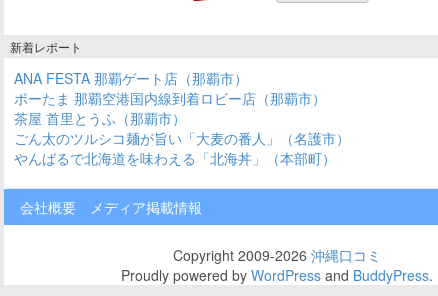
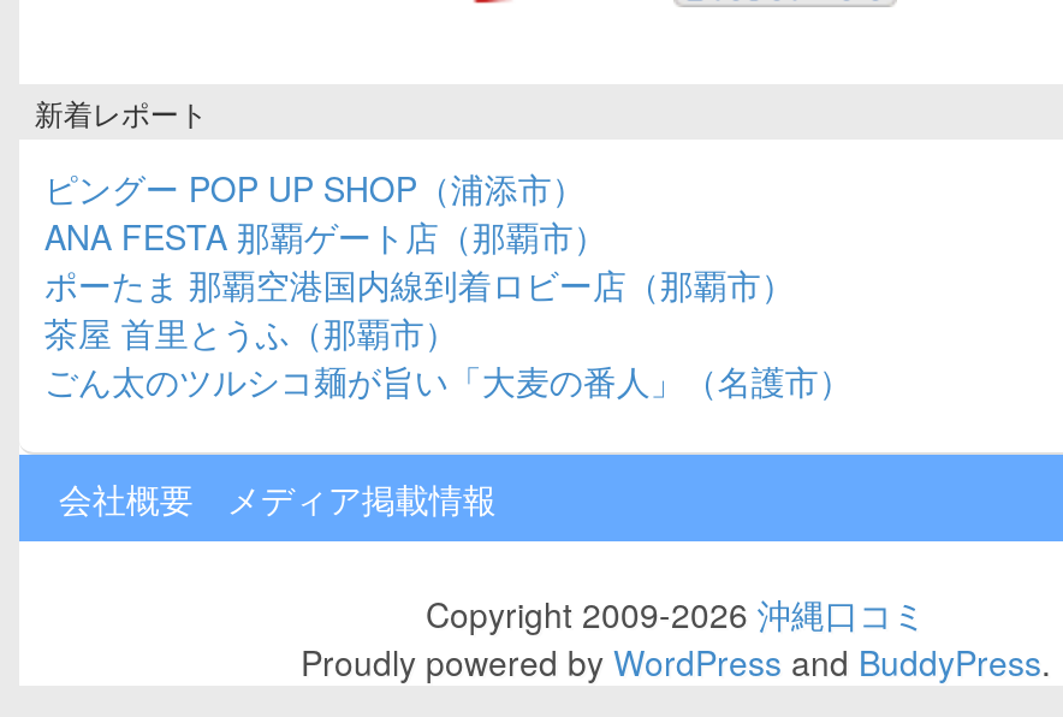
+ ピングー POP UP SHOP（浦添市）

moved down: ANA FESTA 那覇ゲート店（那覇市） | ポーたま 那覇空港国内線到着ロビー店（那覇市） | 茶屋 首里とうふ（那覇市） | ごん太のツルシコ麺が旨い「大麦の番人」（名護市）

- やんばるで北海道を味わえる「北海丼」（本部町）
